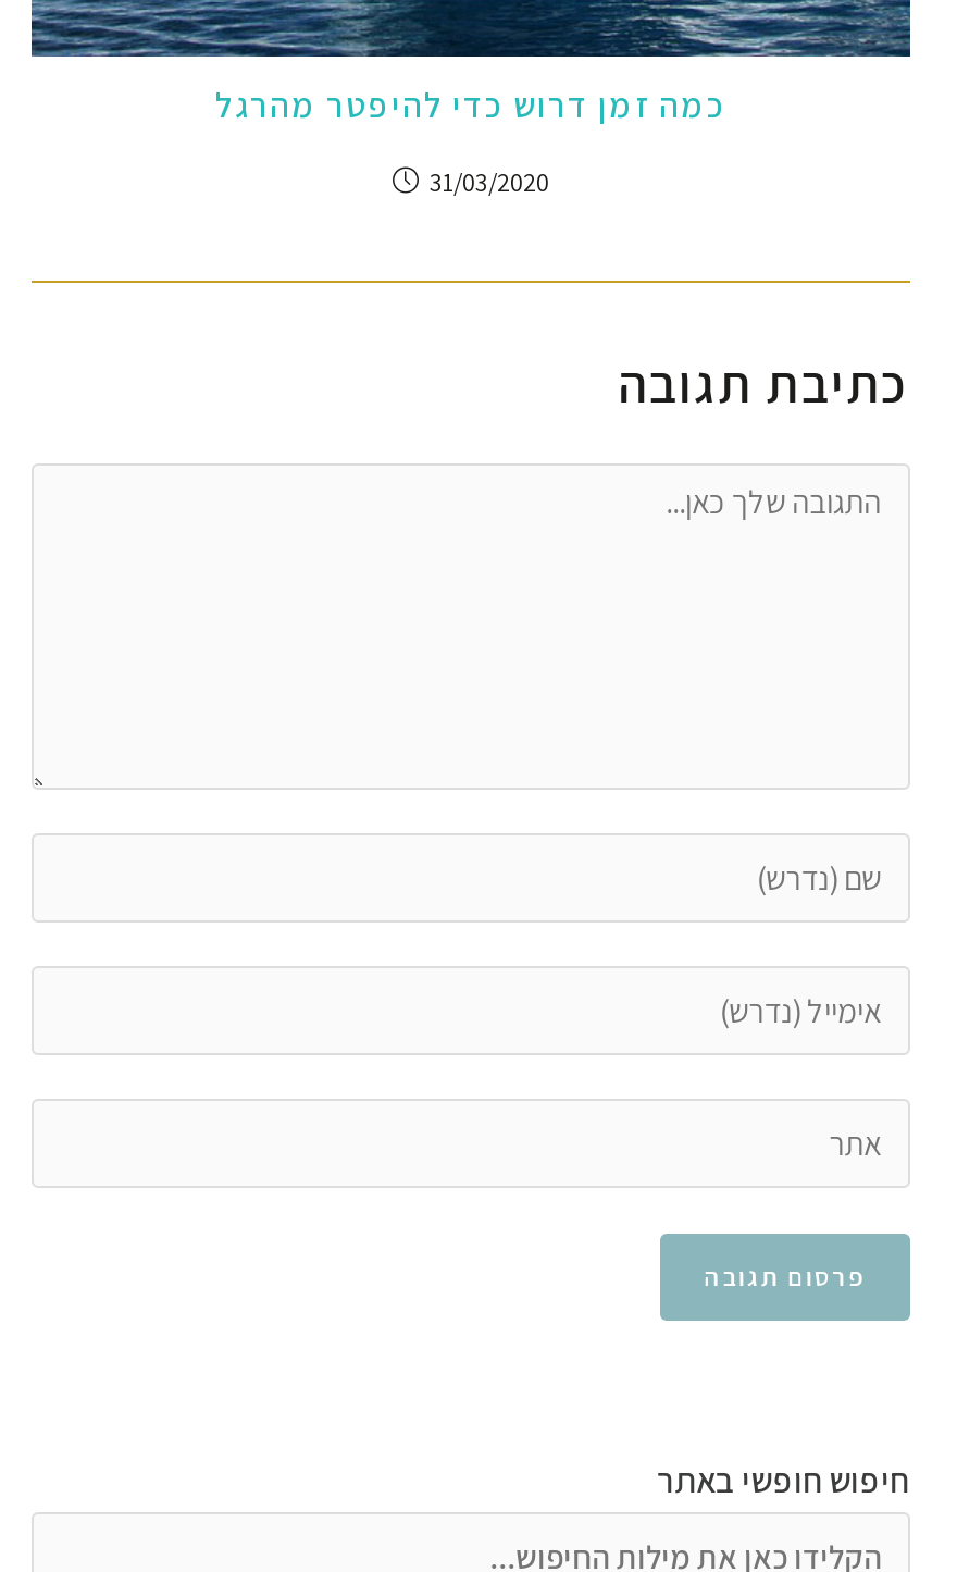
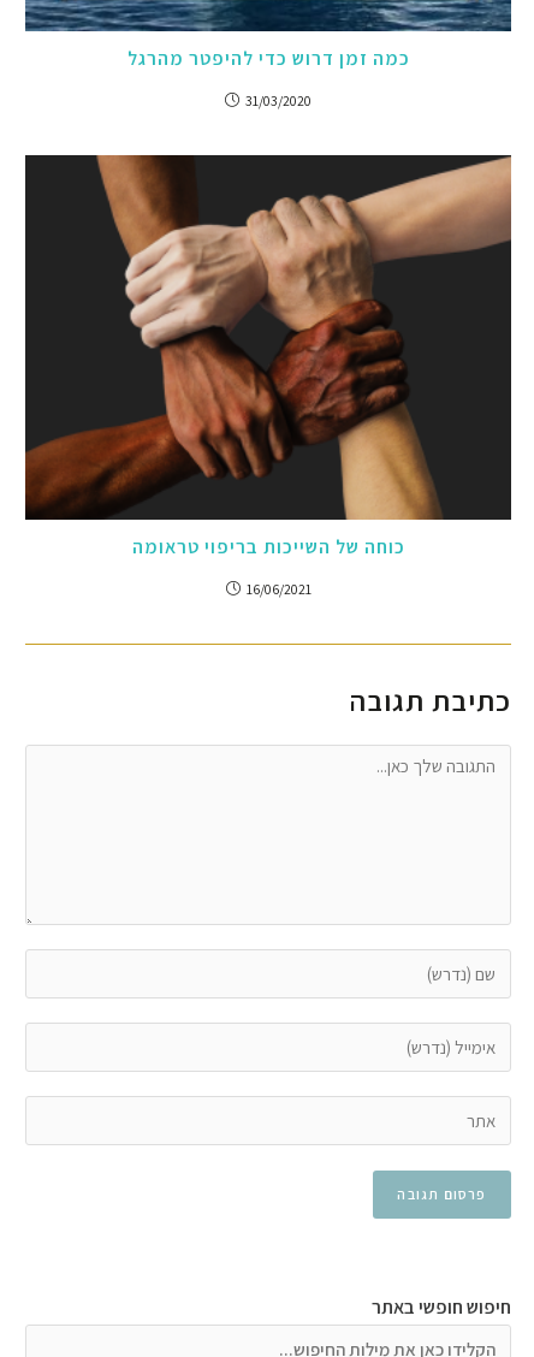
+ [image]
+ כוחה של השייכות בריפוי טראומה
+ 16/06/2021
